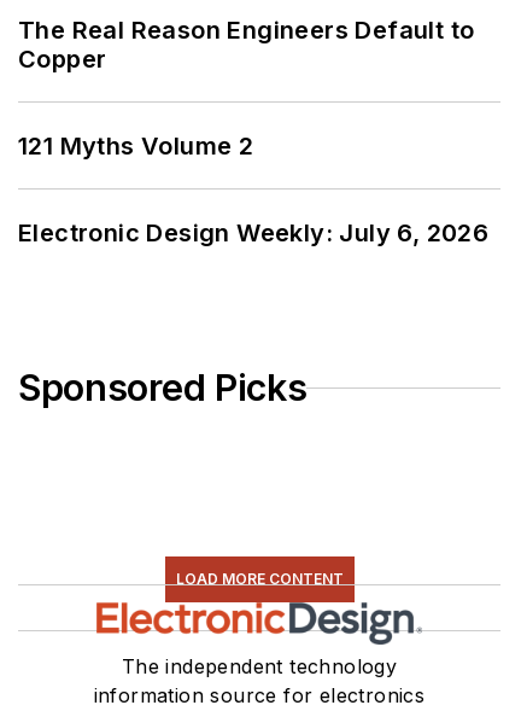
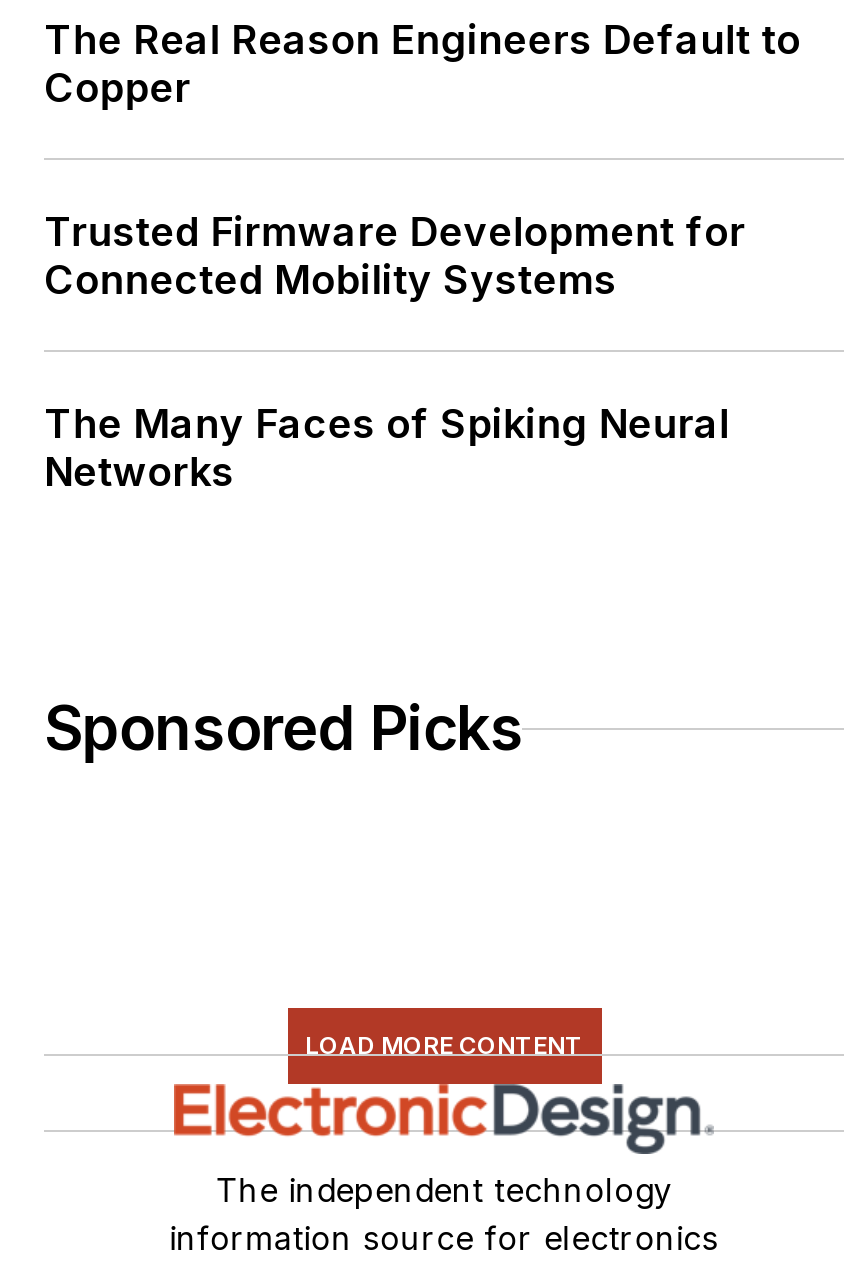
- 121 Myths Volume 2
+ Trusted Firmware Development for
+ Connected Mobility Systems

- Electronic Design Weekly: July 6, 2026
+ The Many Faces of Spiking Neural
+ Networks
